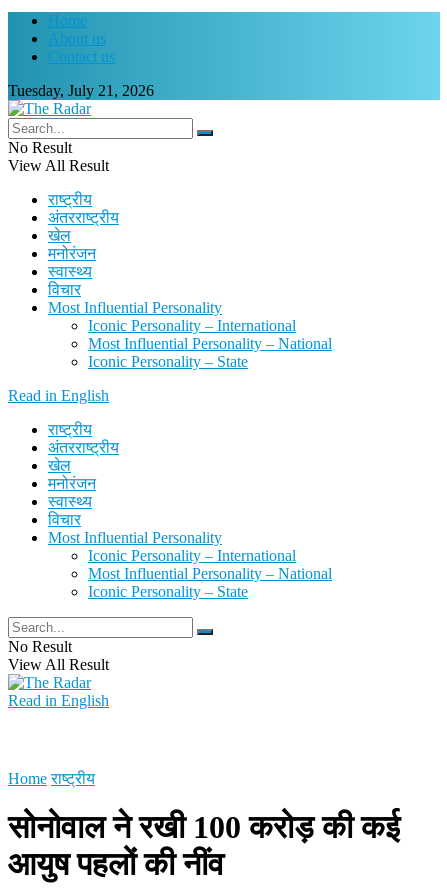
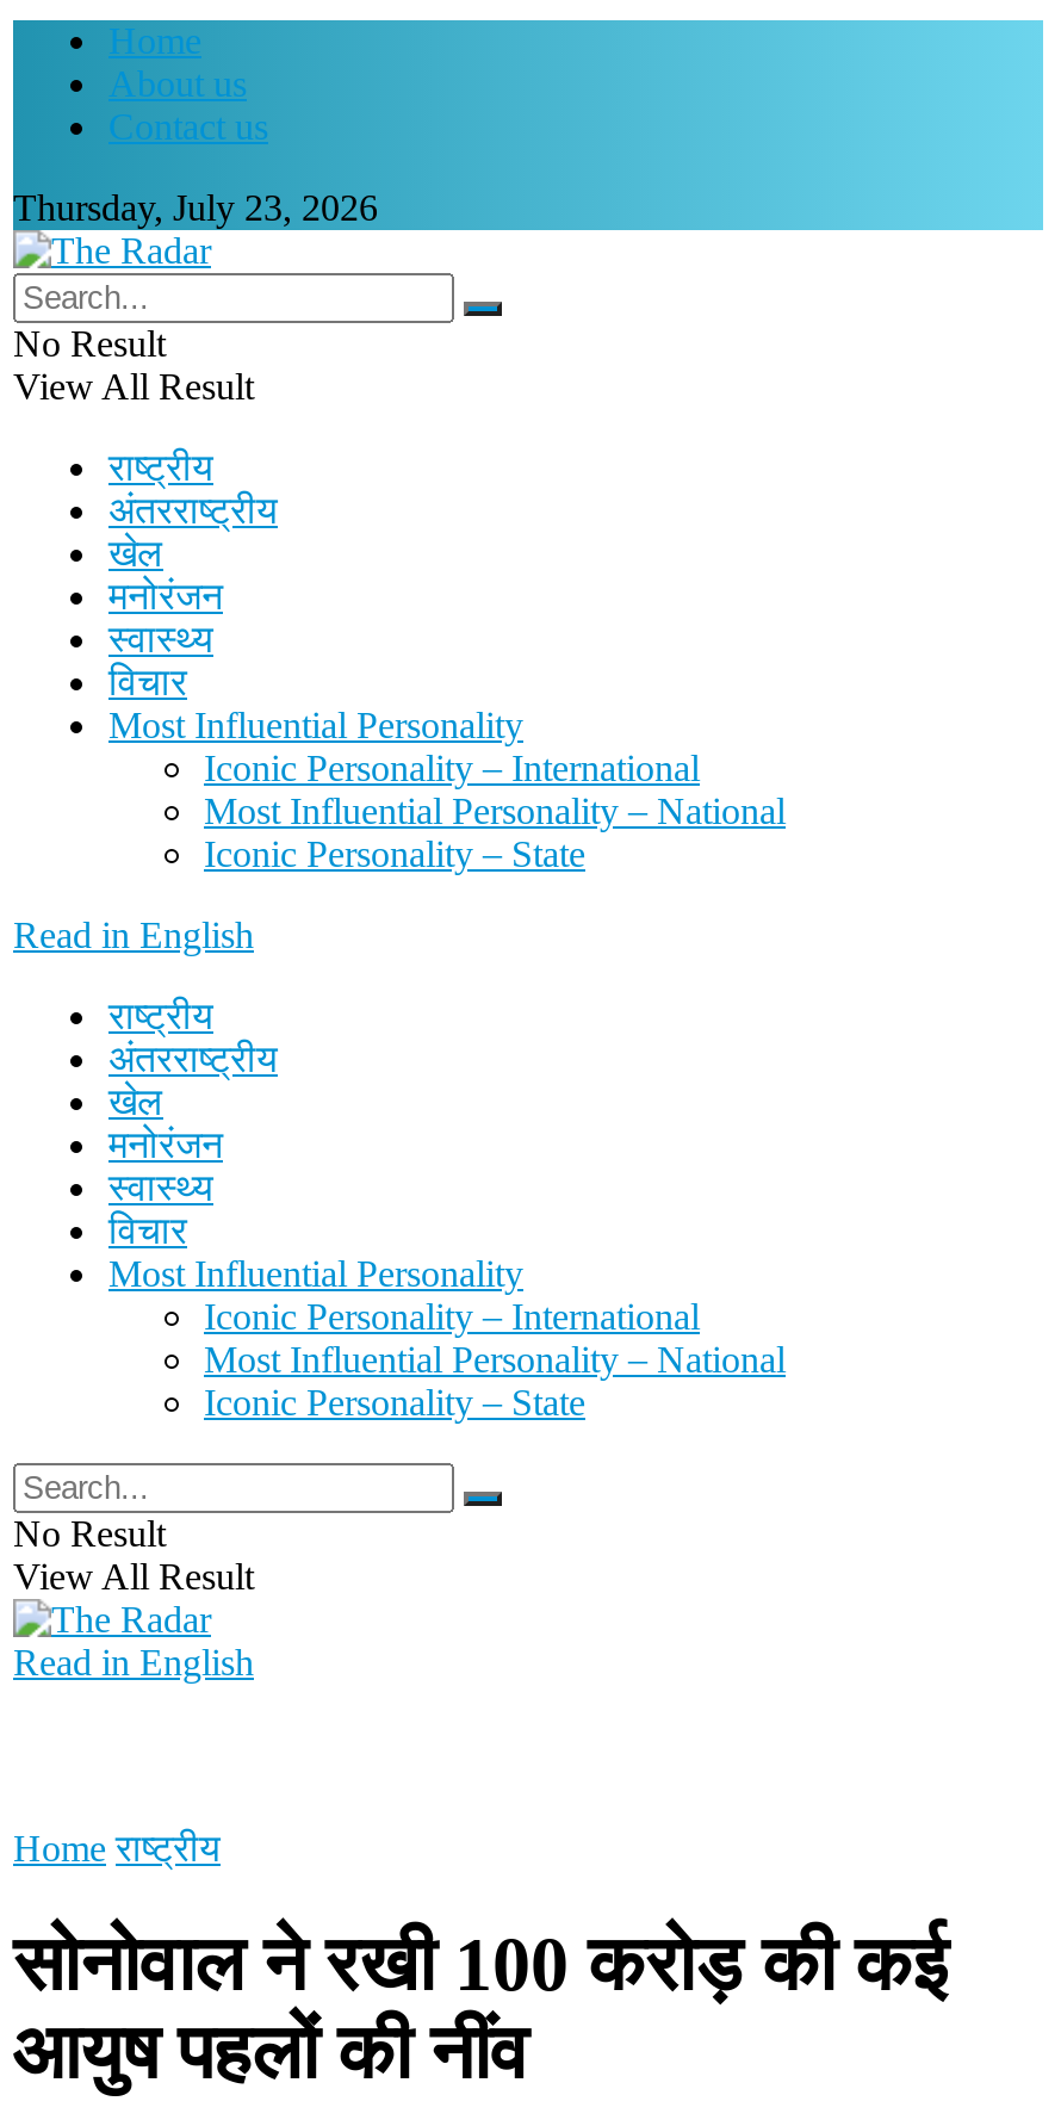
- Tuesday, July 21, 2026
+ Thursday, July 23, 2026
